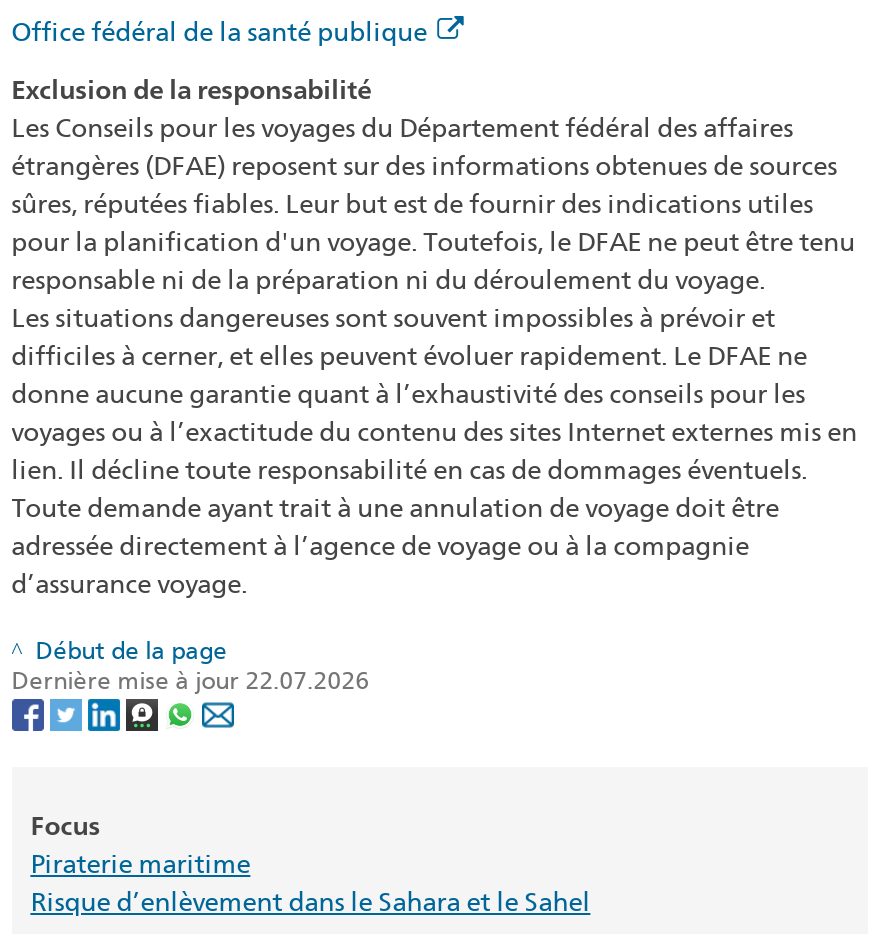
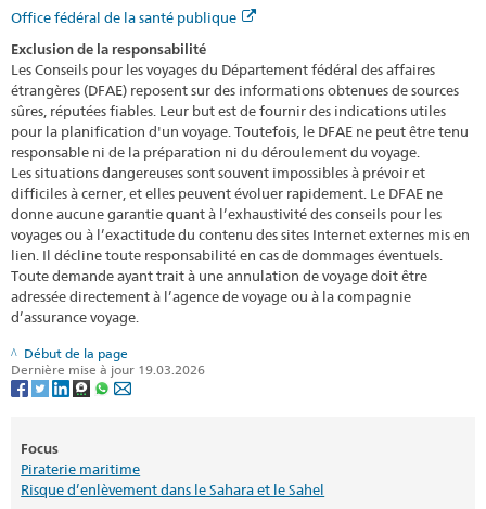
- Dernière mise à jour 22.07.2026
+ Dernière mise à jour 19.03.2026
